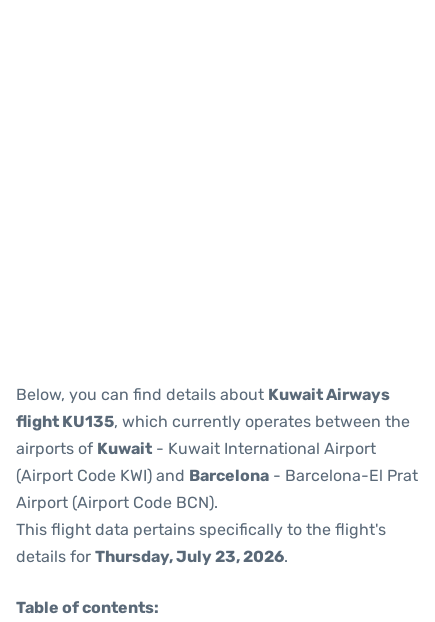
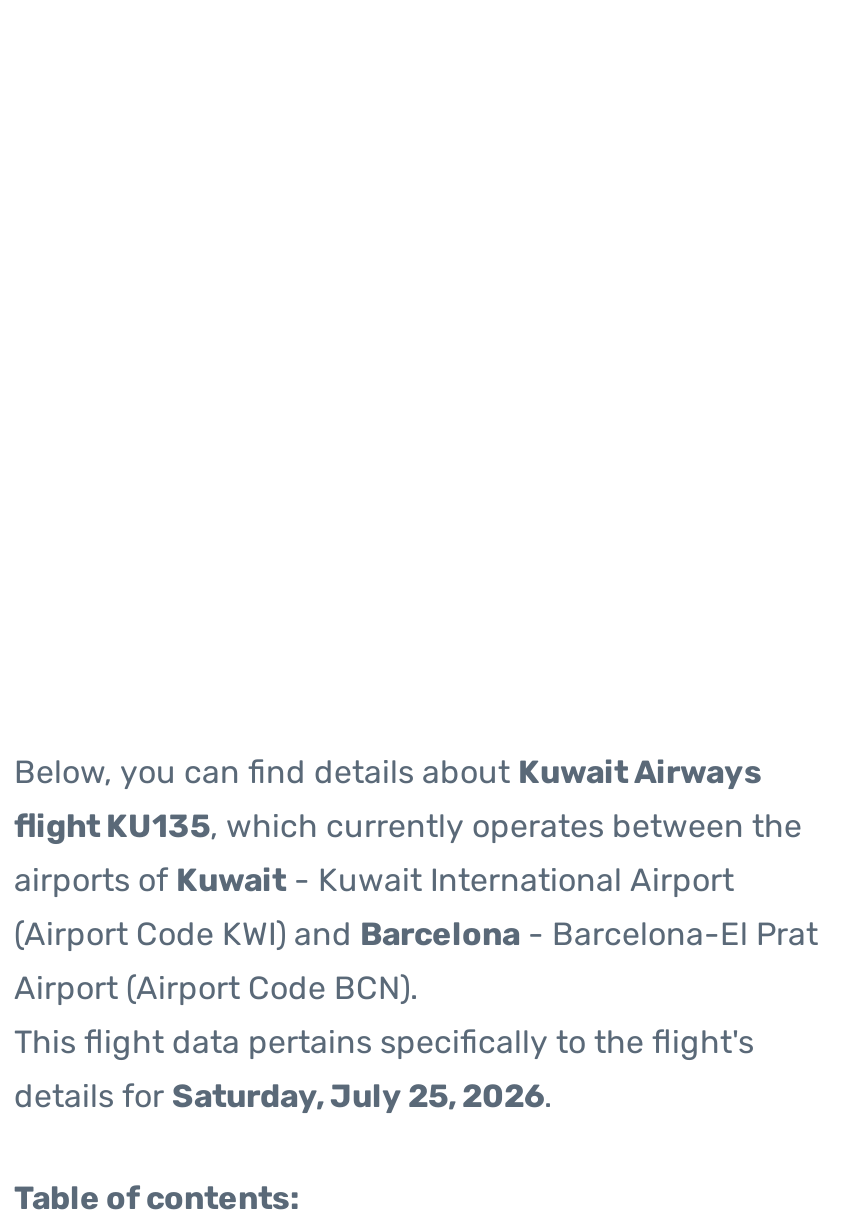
- details for Thursday, July 23, 2026.
+ details for Saturday, July 25, 2026.
